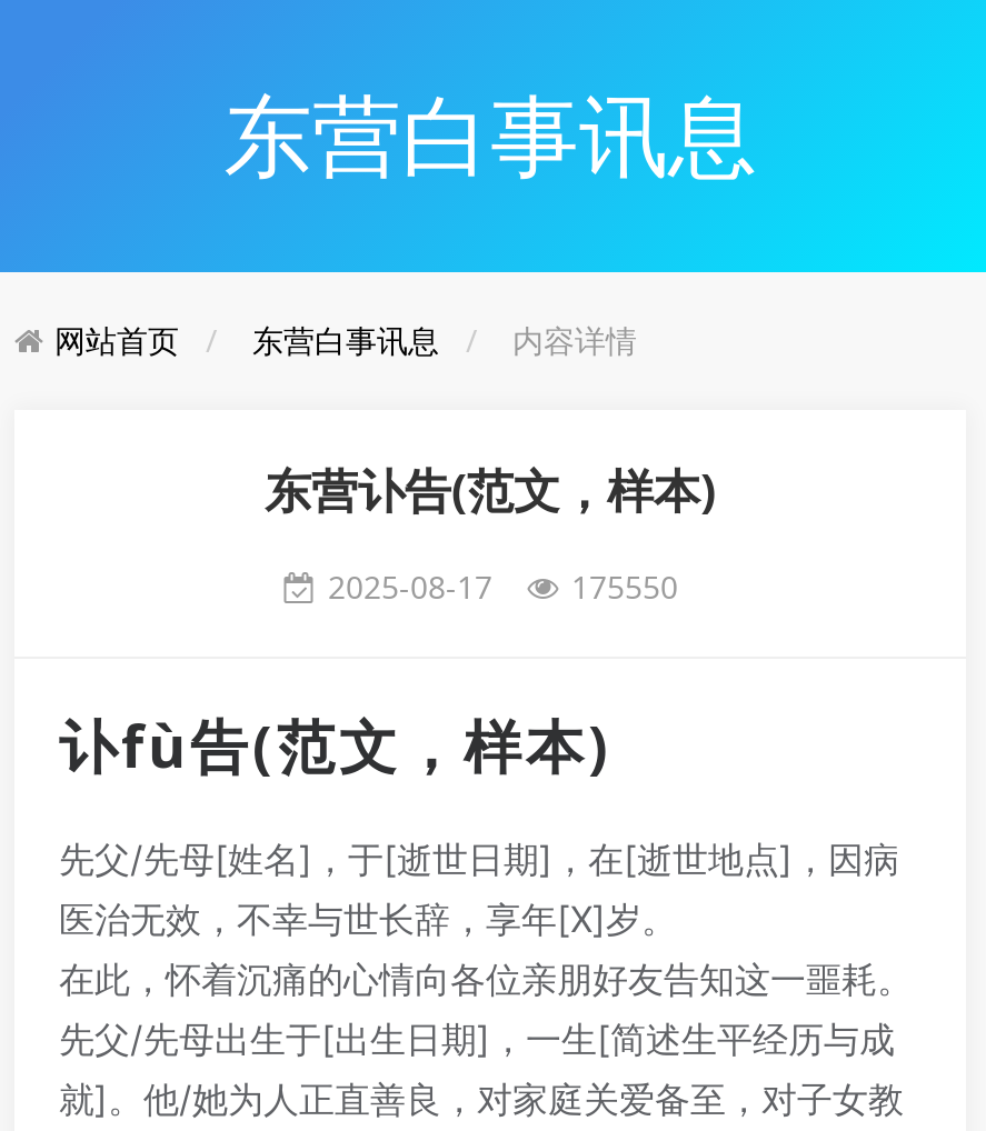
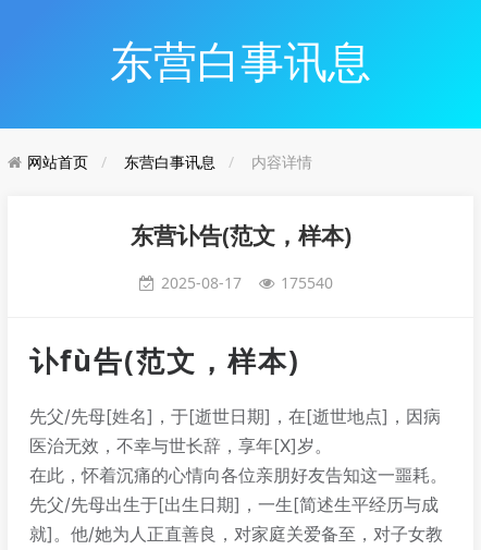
- 2025-08-17 175550
+ 2025-08-17 175540
